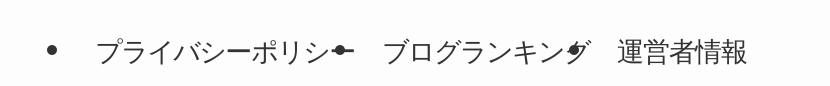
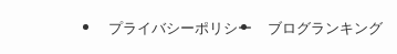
- 運営者情報
